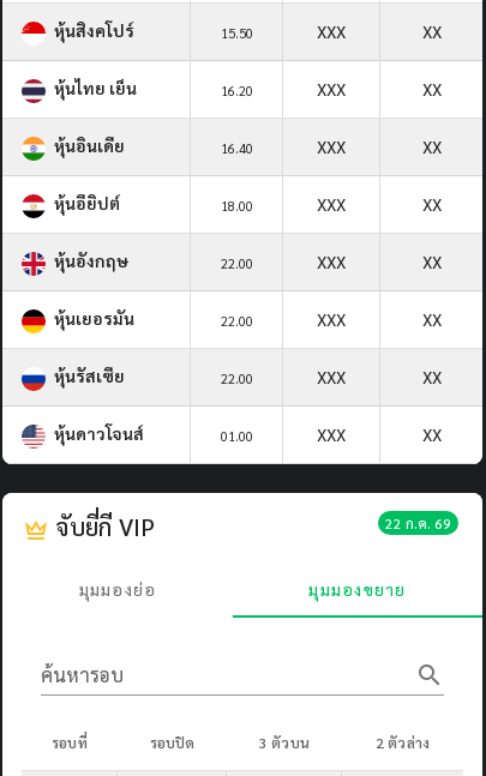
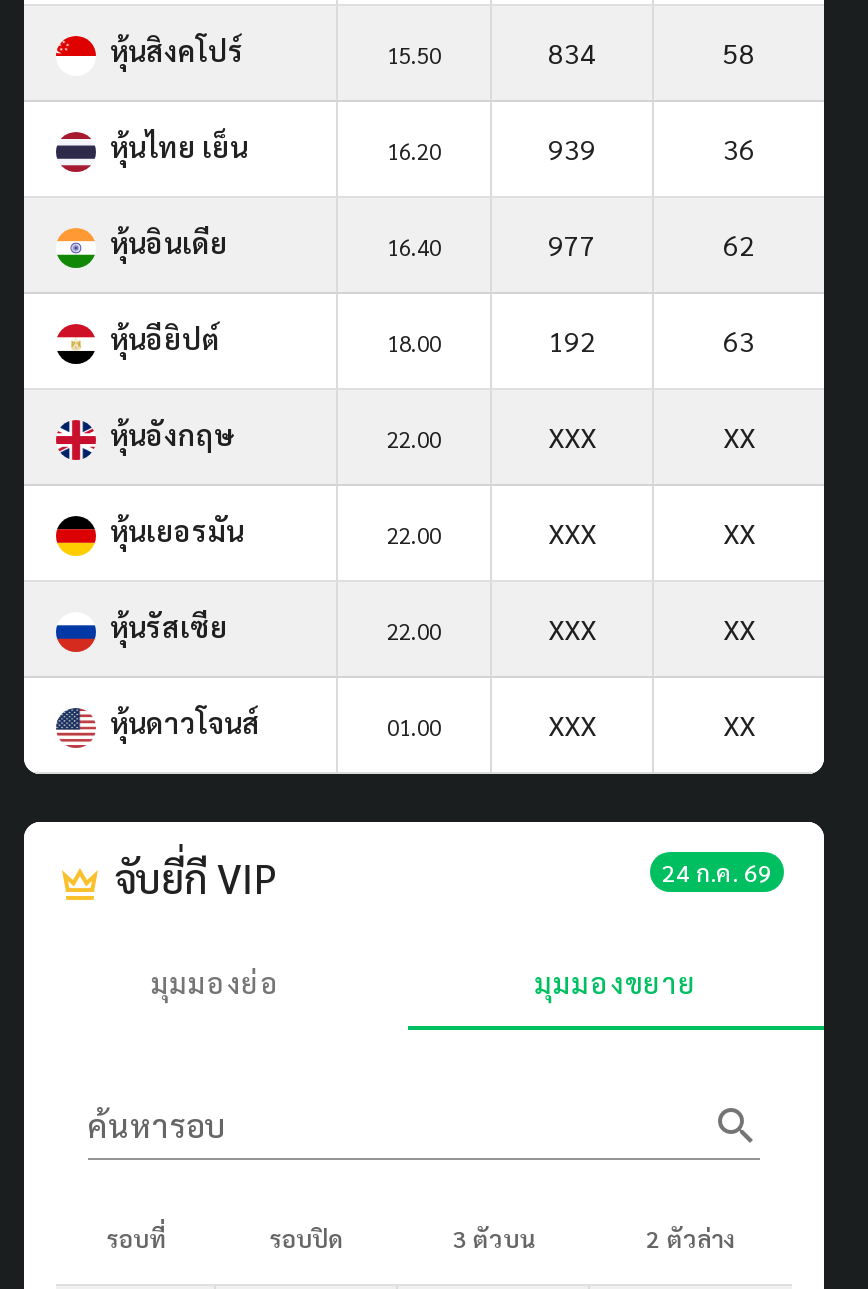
- XXX
- XX
+ 834
+ 58

- XXX
- XX
+ 939
+ 36

- XXX
- XX
+ 977
+ 62

- XXX
- XX
+ 192
+ 63

- 22 ก.ค. 69
+ 24 ก.ค. 69
